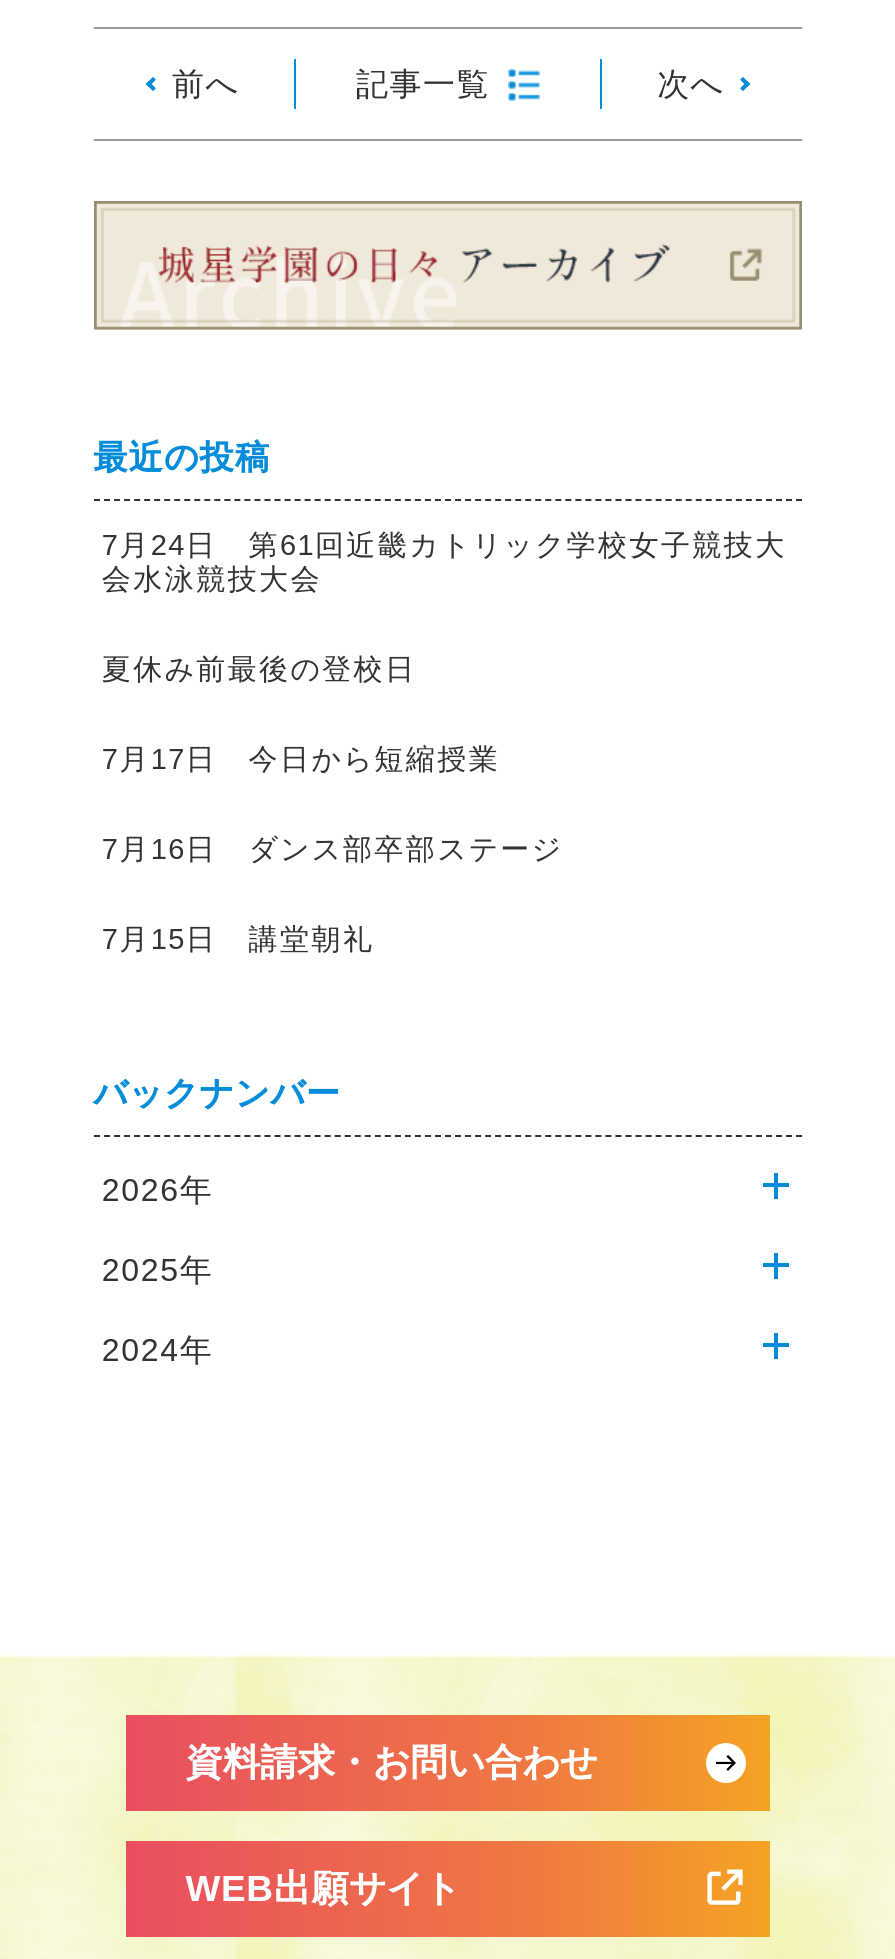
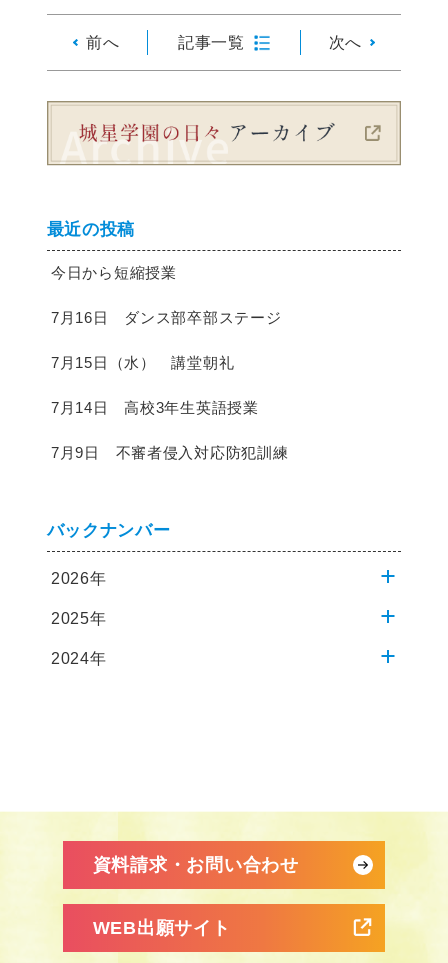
- 7月24日 第61回近畿カトリック学校女子競技大
- 会水泳競技大会
- 夏休み前最後の登校日
- 7月17日 今日から短縮授業
+ 今日から短縮授業

moved up: 7月16日 ダンス部卒部ステージ

- 7月15日 講堂朝礼
+ 7月15日（水） 講堂朝礼
+ 7月14日 高校3年生英語授業
+ 7月9日 不審者侵入対応防犯訓練
